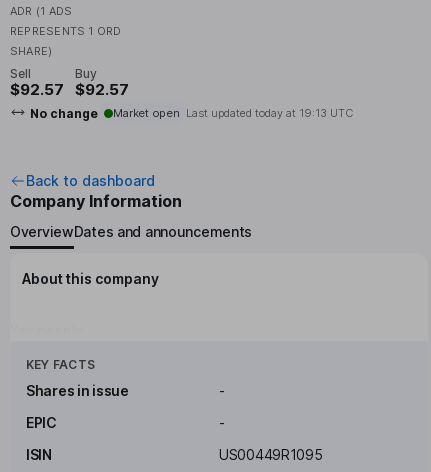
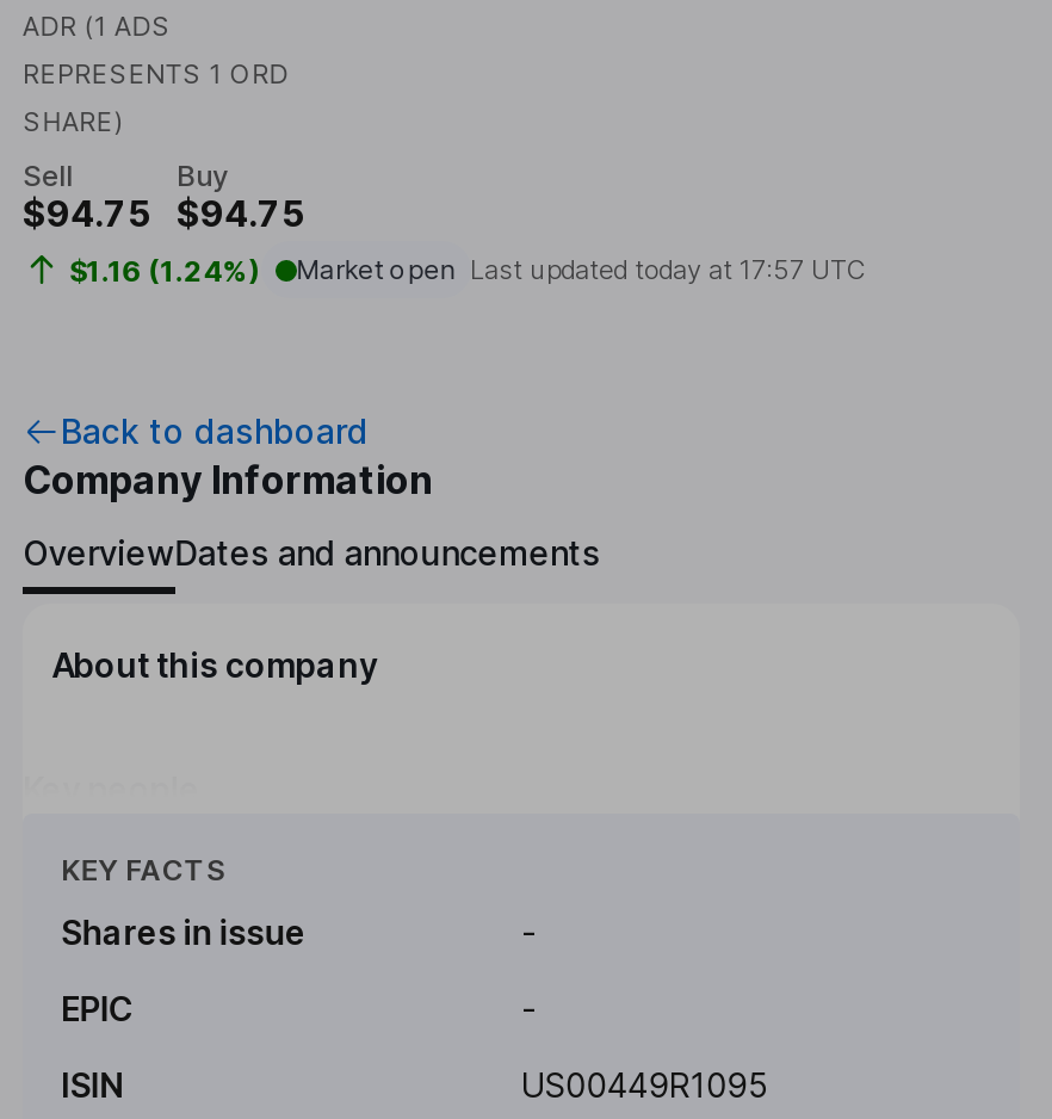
- $92.57
+ $94.75

- $92.57
- No change
- Market open Last updated today at 19:13 UTC
+ $94.75
+ $1.16 (1.24%)
+ Market open Last updated today at 17:57 UTC
